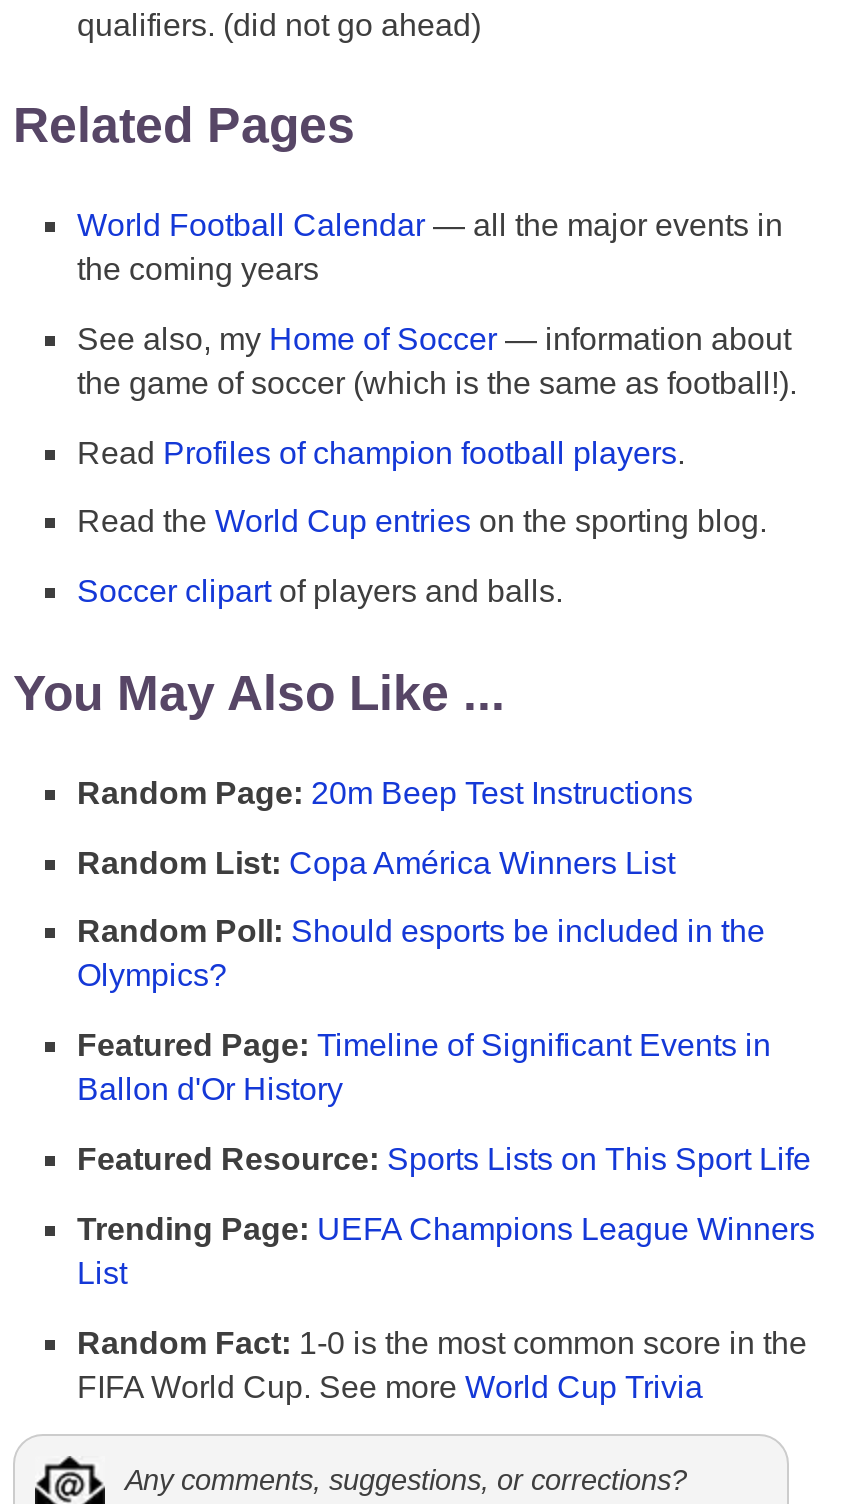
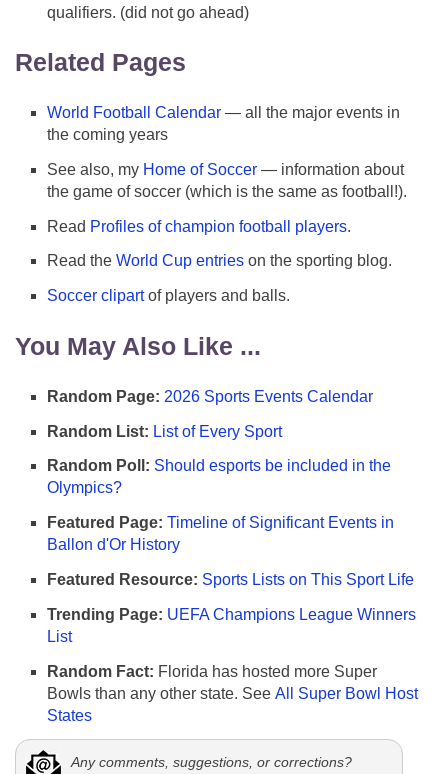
- Random Page: 20m Beep Test Instructions
+ Random Page: 2026 Sports Events Calendar

- Random List: Copa América Winners List
+ Random List: List of Every Sport

- Random Fact: 1-0 is the most common score in the
- FIFA World Cup. See more World Cup Trivia
+ Random Fact: Florida has hosted more Super
+ Bowls than any other state. See All Super Bowl Host
+ States
